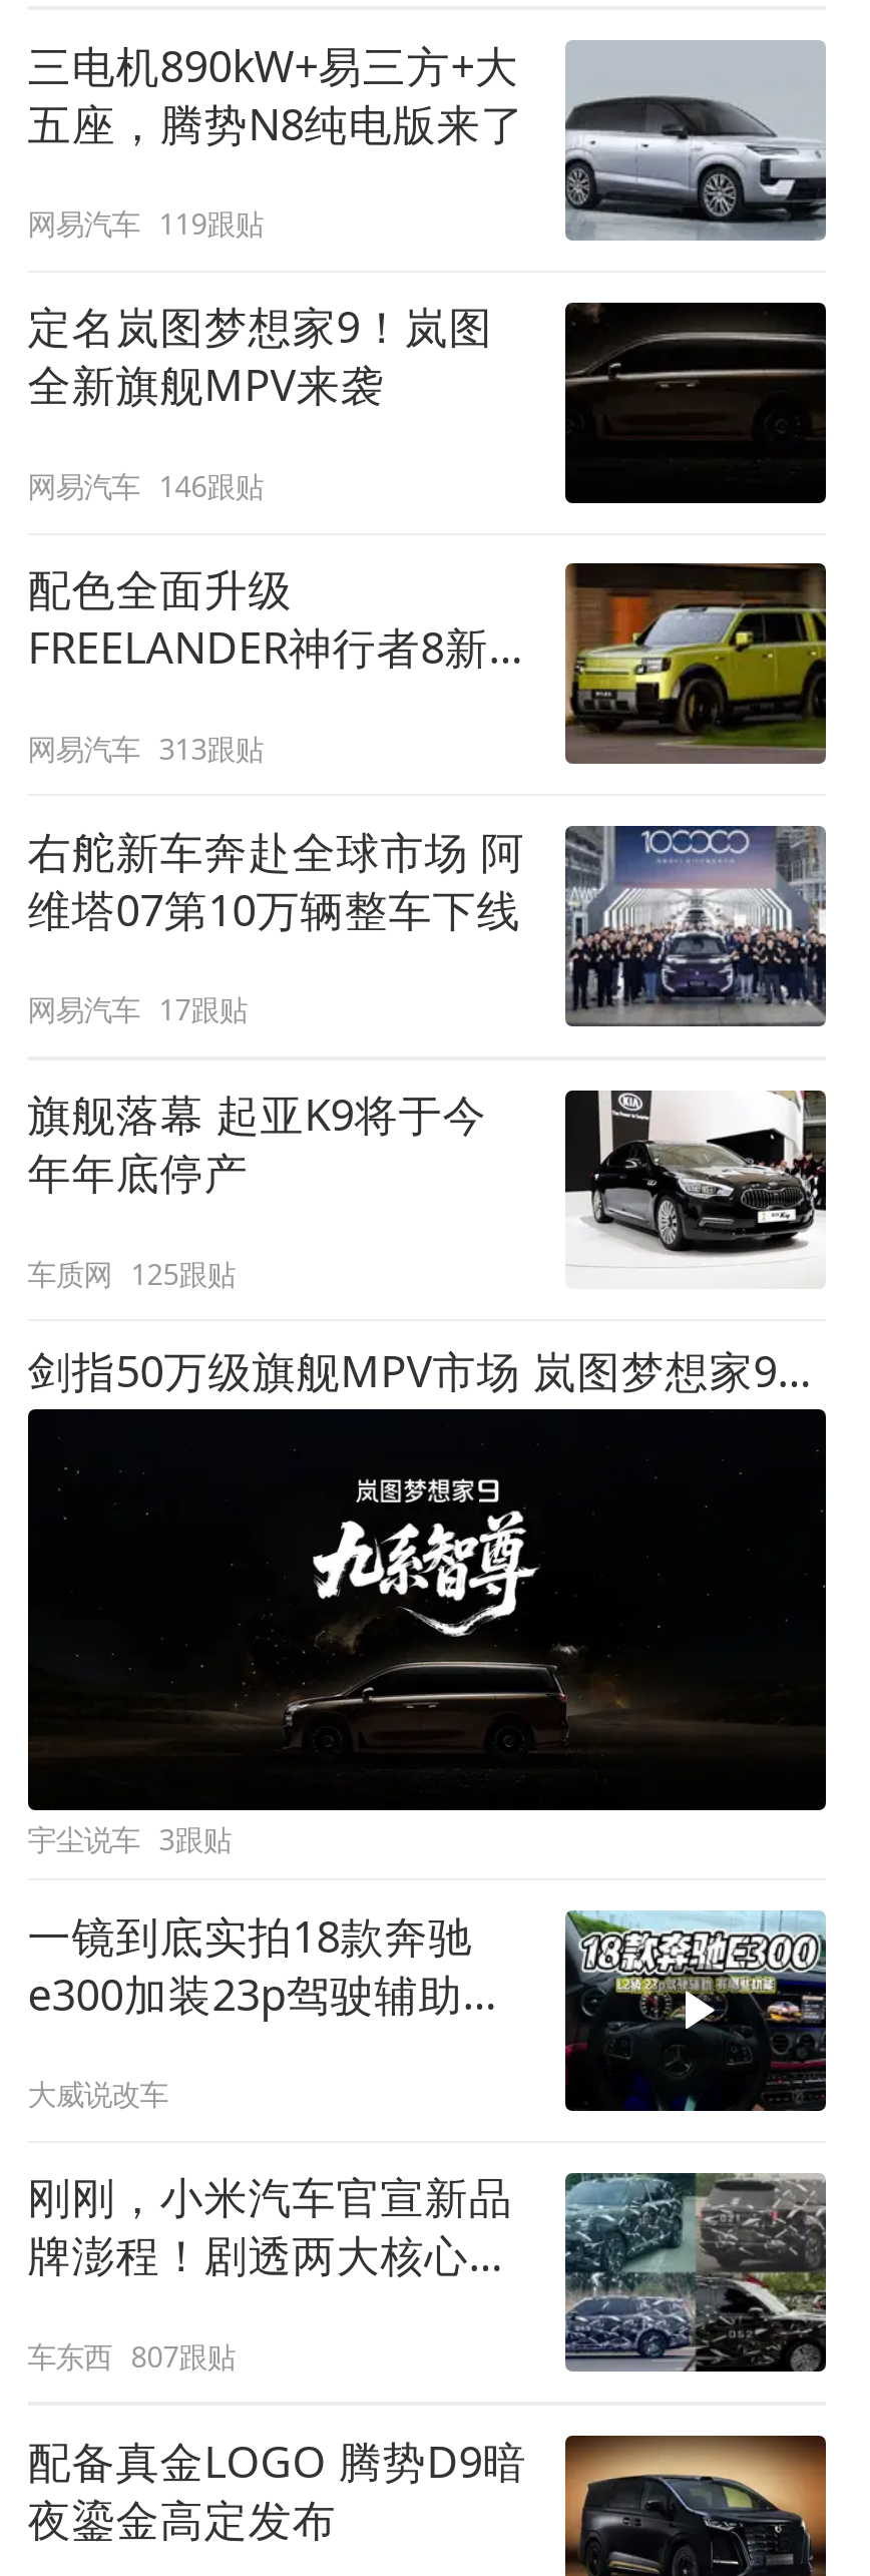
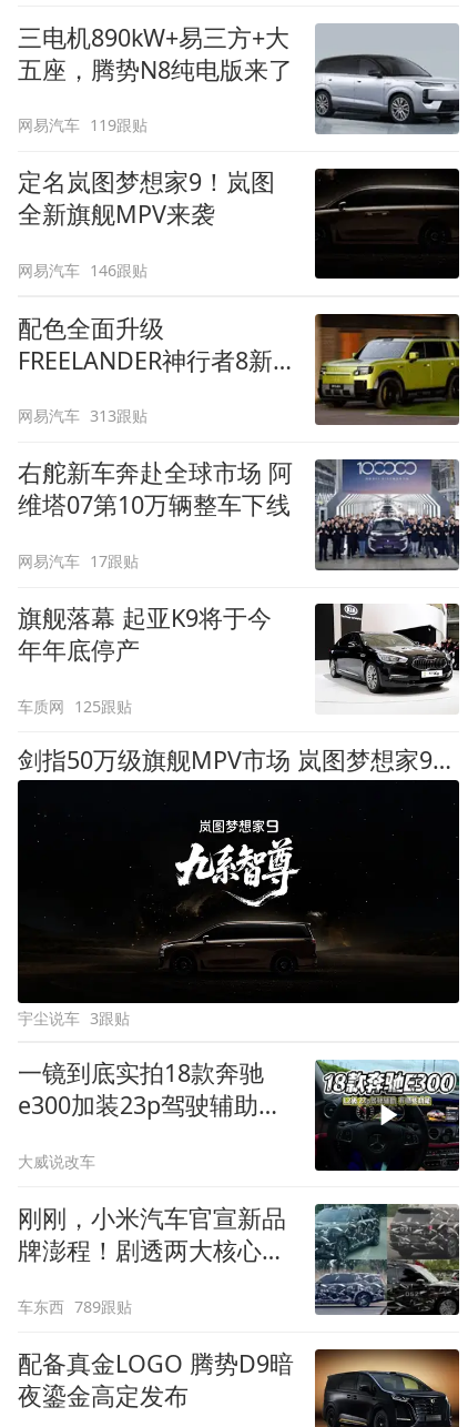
- 车东西 807跟贴
+ 车东西 789跟贴
